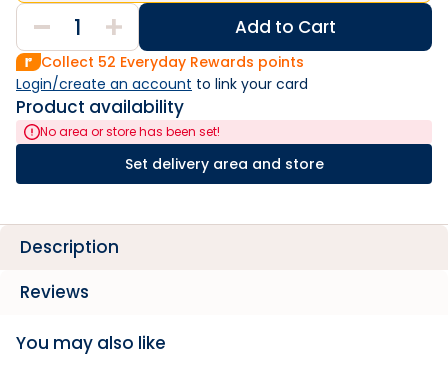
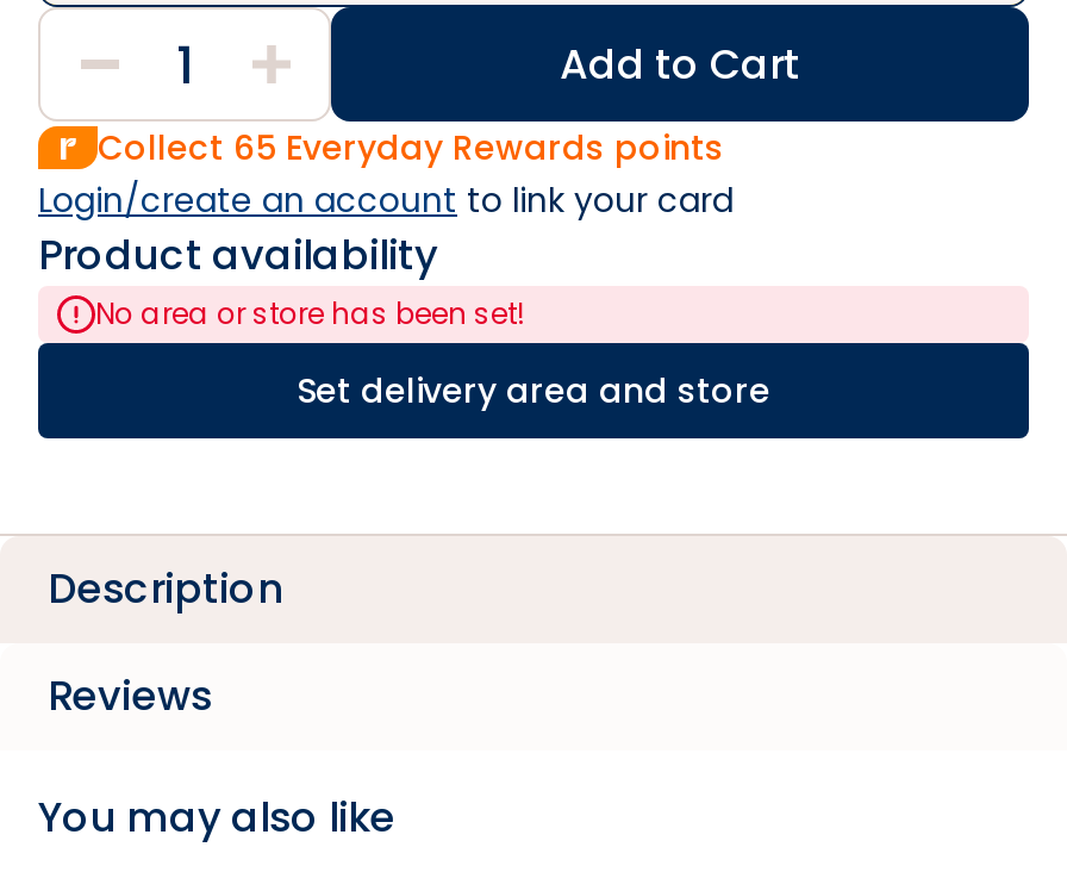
- Collect 52 Everyday Rewards points
+ Collect 65 Everyday Rewards points
